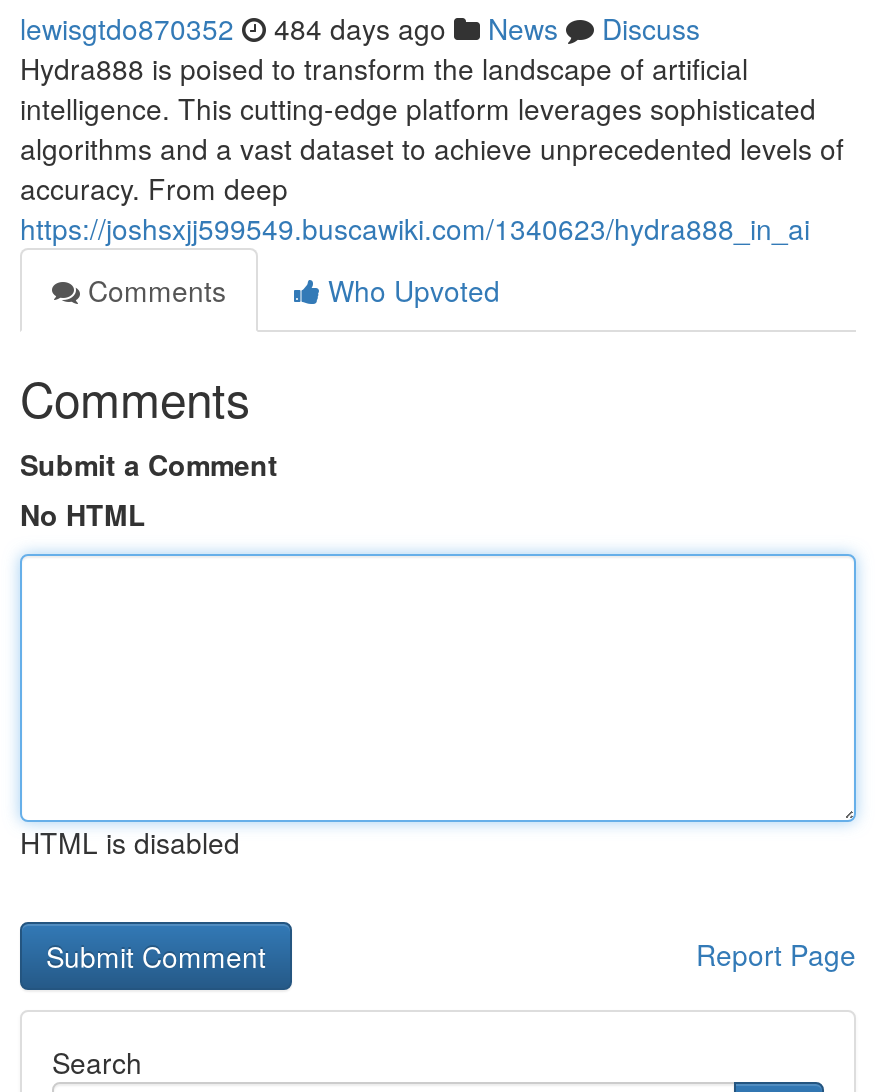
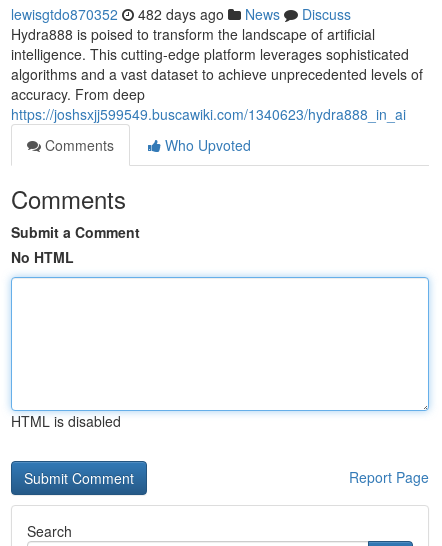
- lewisgtdo870352 484 days ago News Discuss
+ lewisgtdo870352 482 days ago News Discuss
